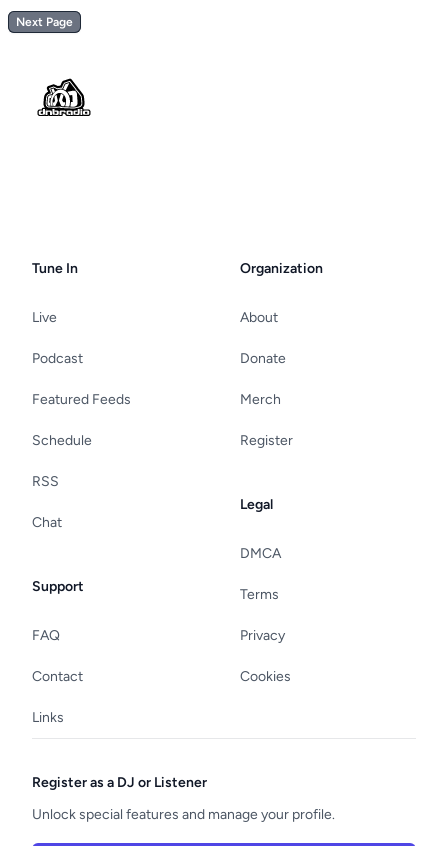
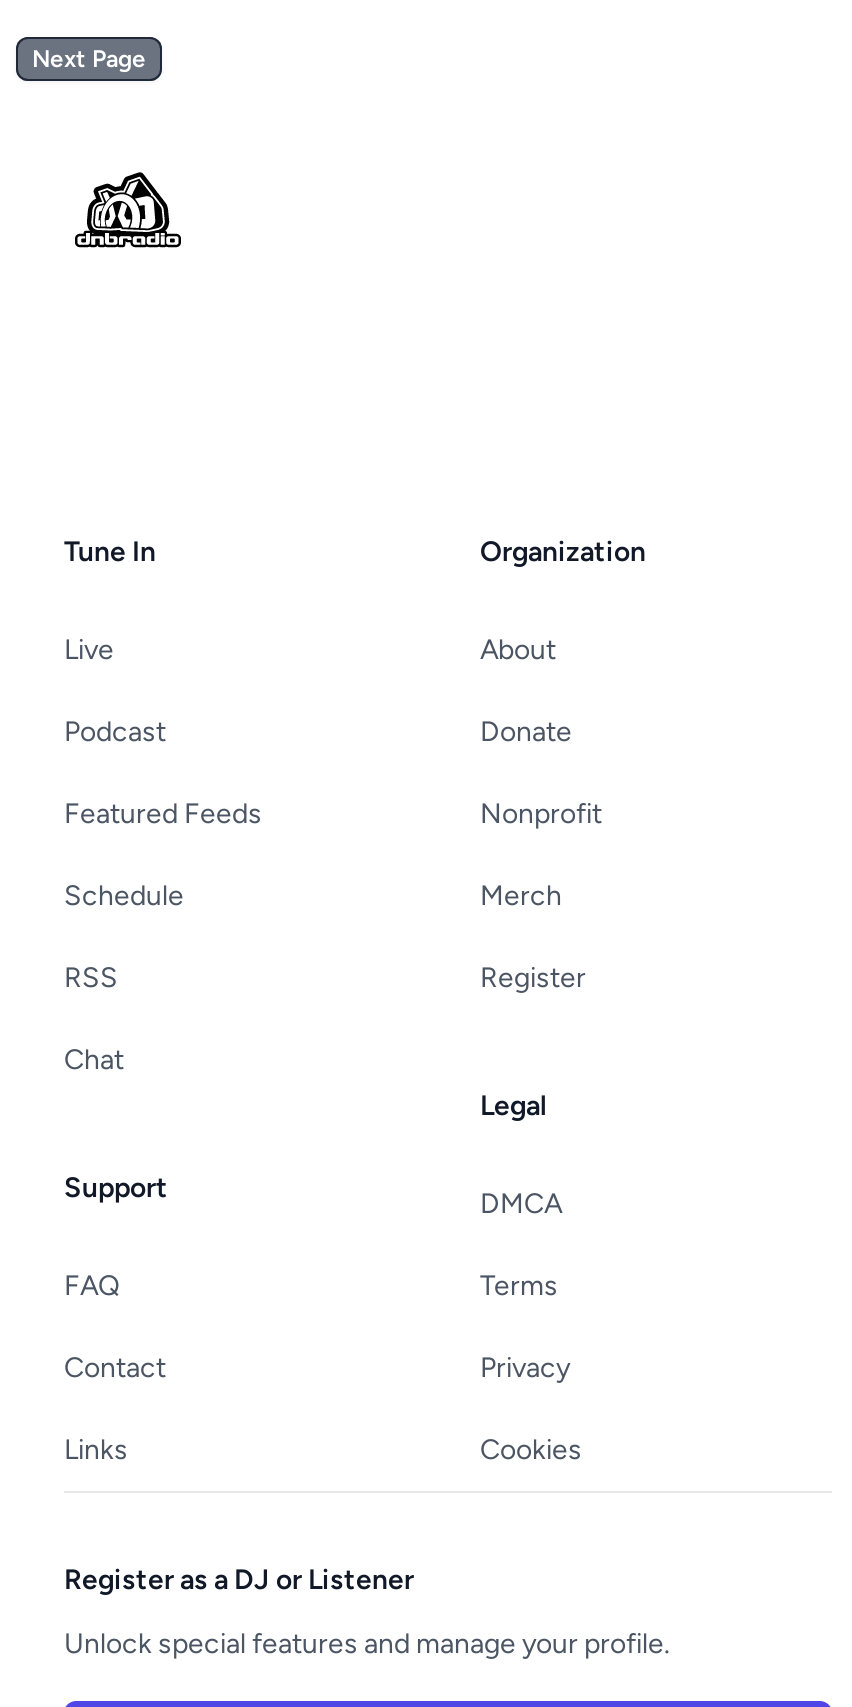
moved down: Merch | Register | Legal | DMCA | Terms | Privacy | Cookies

+ Nonprofit
